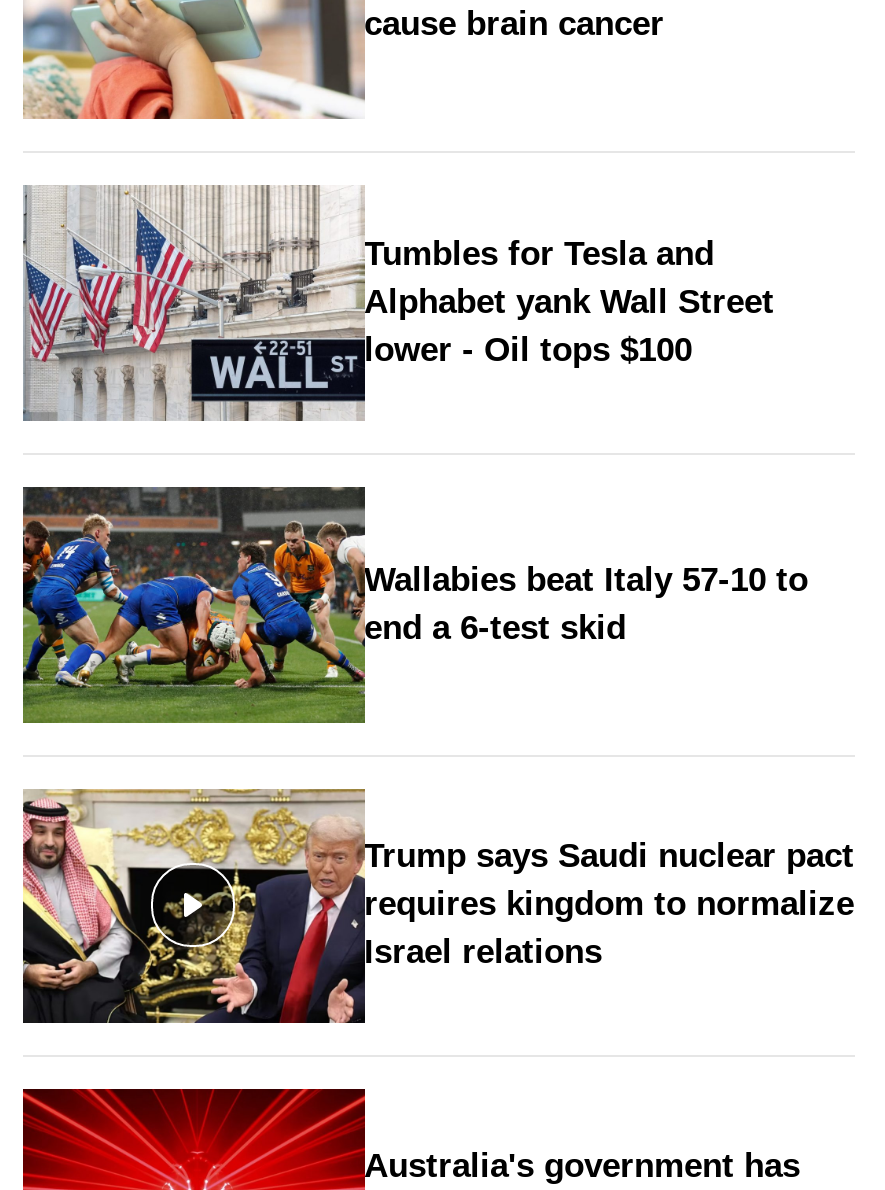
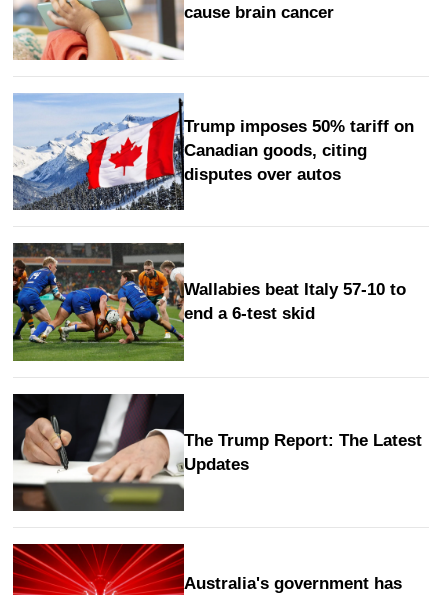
- [image]
- Tumbles for Tesla and
- Alphabet yank Wall Street
- lower - Oil tops $100
+ [image]
+ Trump imposes 50% tariff on
+ Canadian goods, citing
+ disputes over autos

- [image]
- Trump says Saudi nuclear pact
- requires kingdom to normalize
- Israel relations
+ [image]
+ The Trump Report: The Latest
+ Updates
